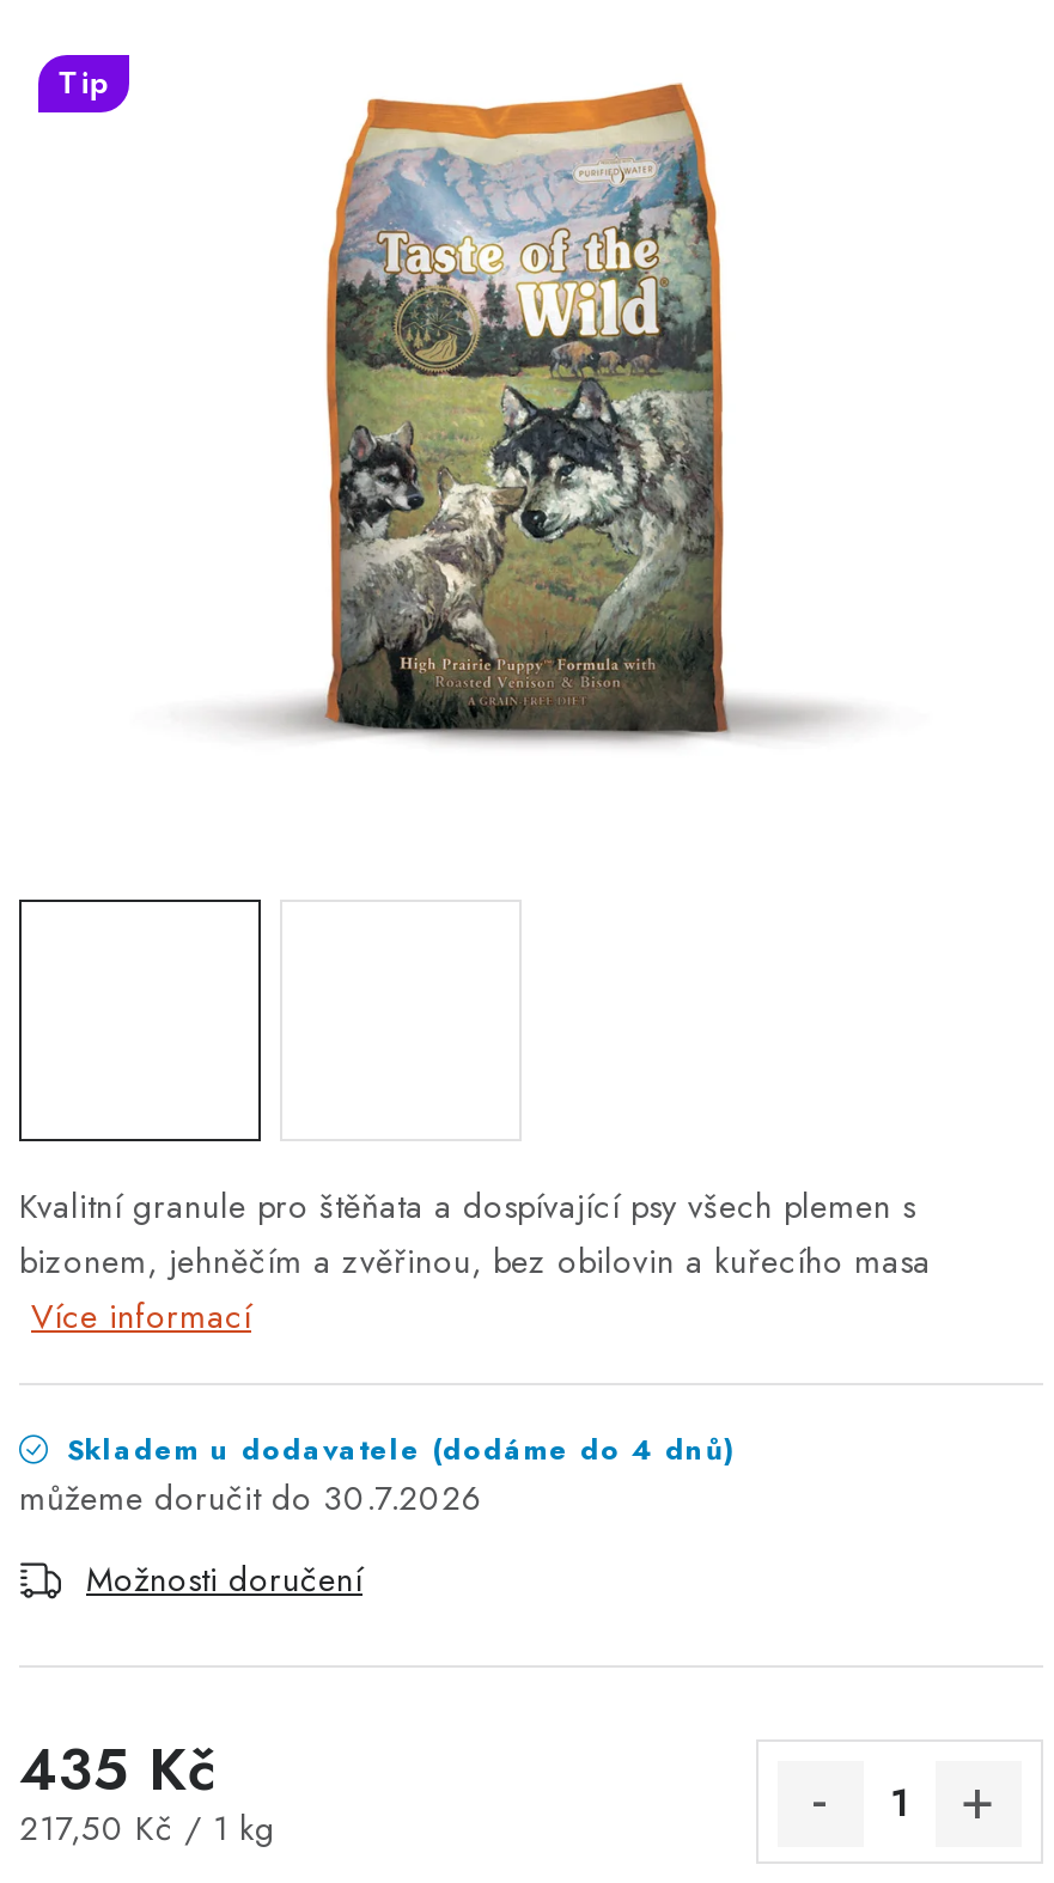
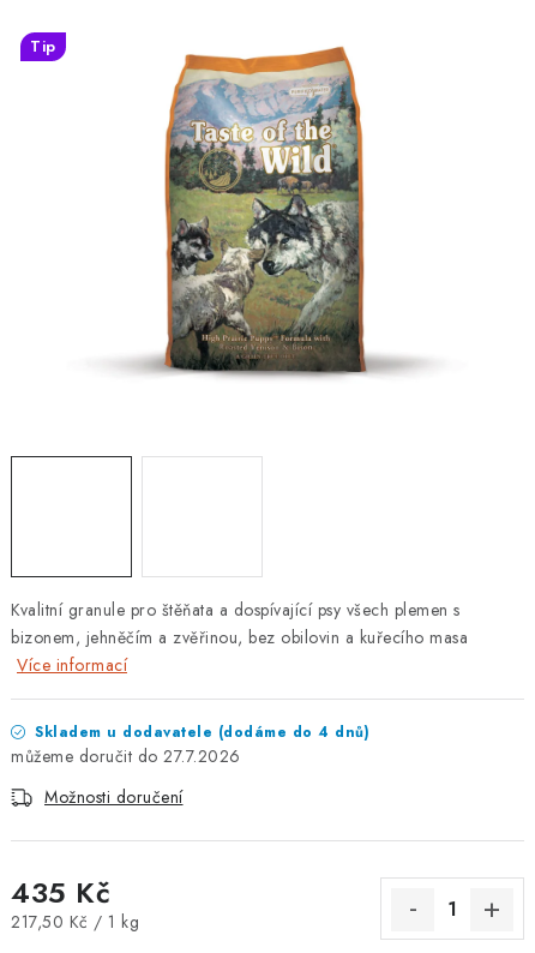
- 30.7.2026
+ 27.7.2026
